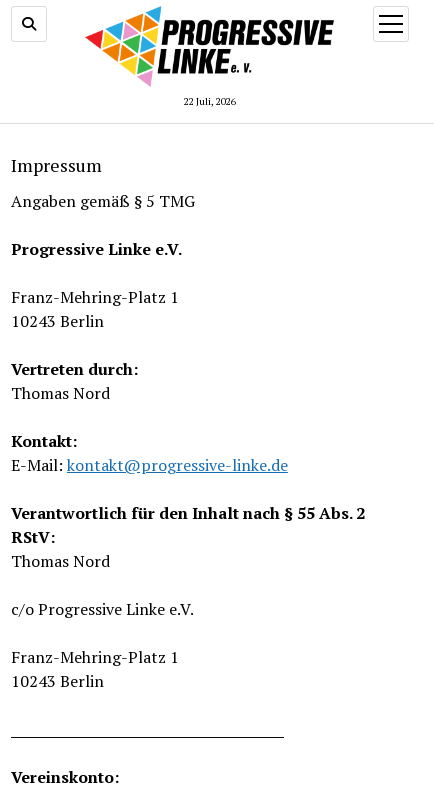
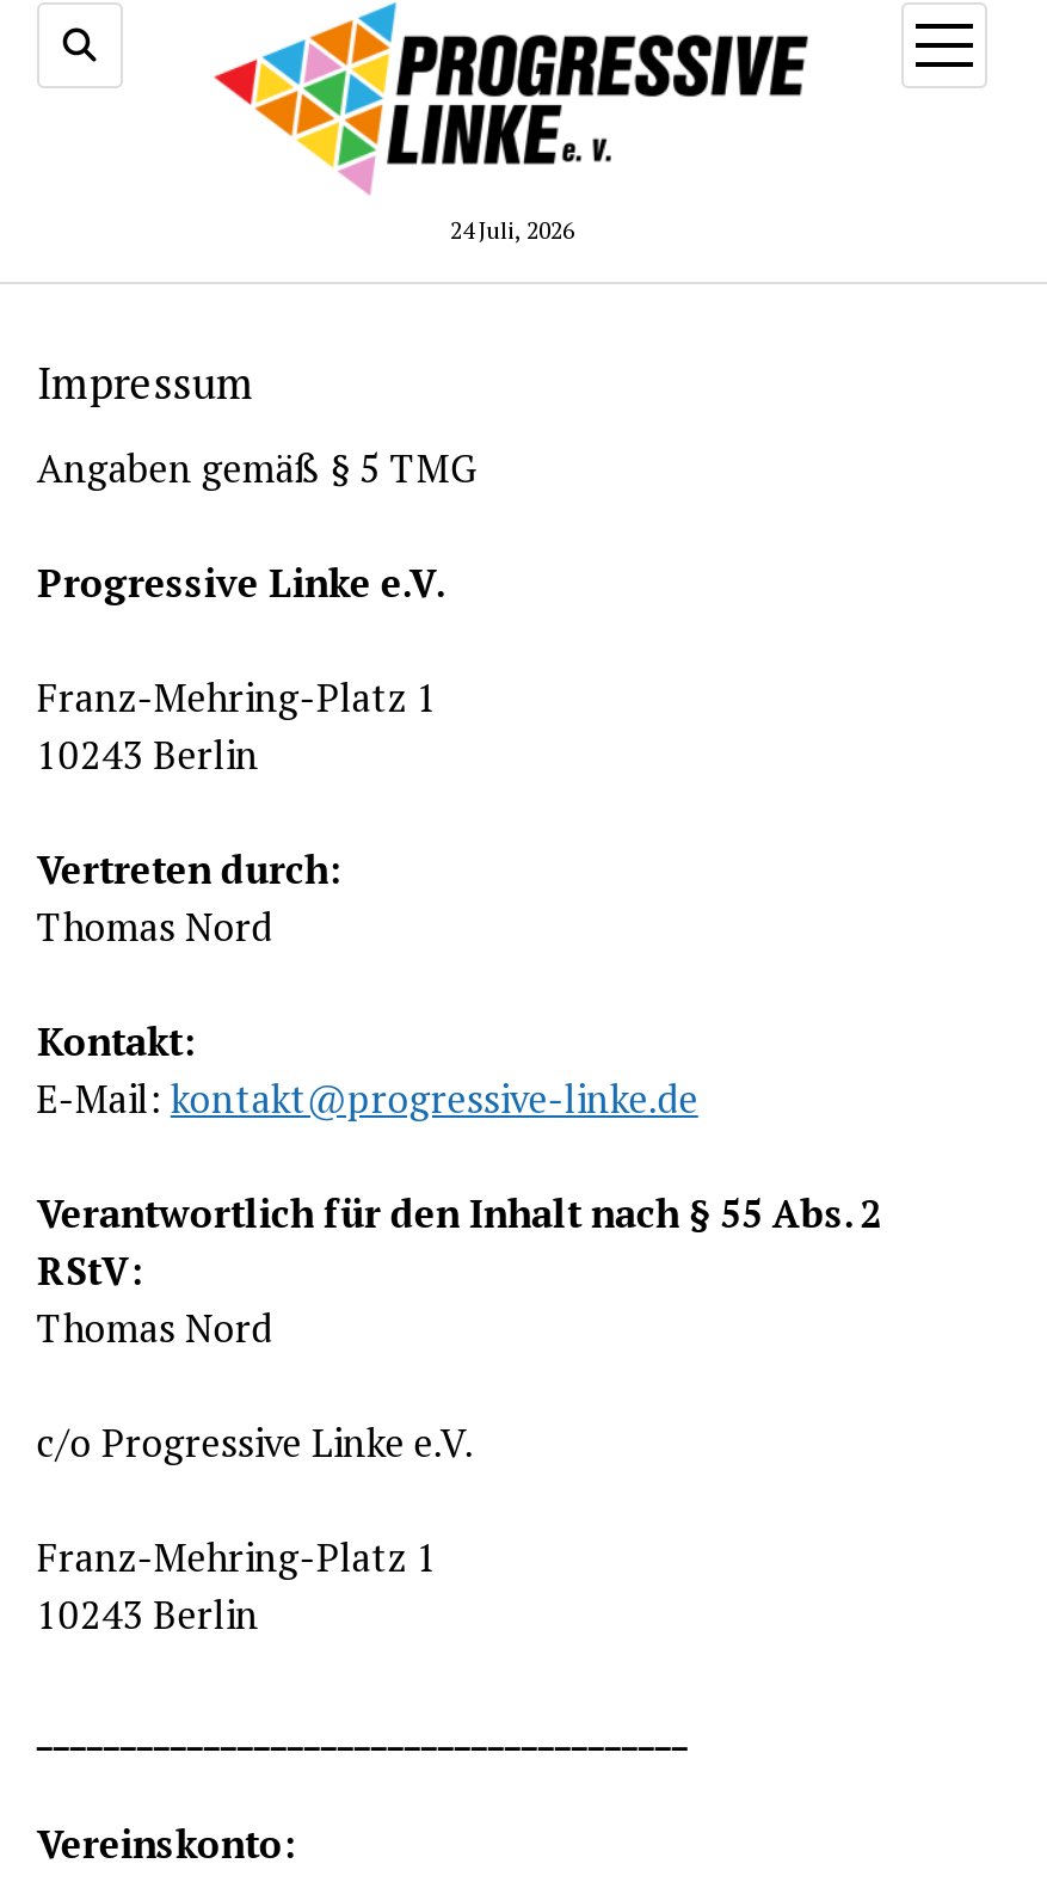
- 22 Juli, 2026
+ 24 Juli, 2026
